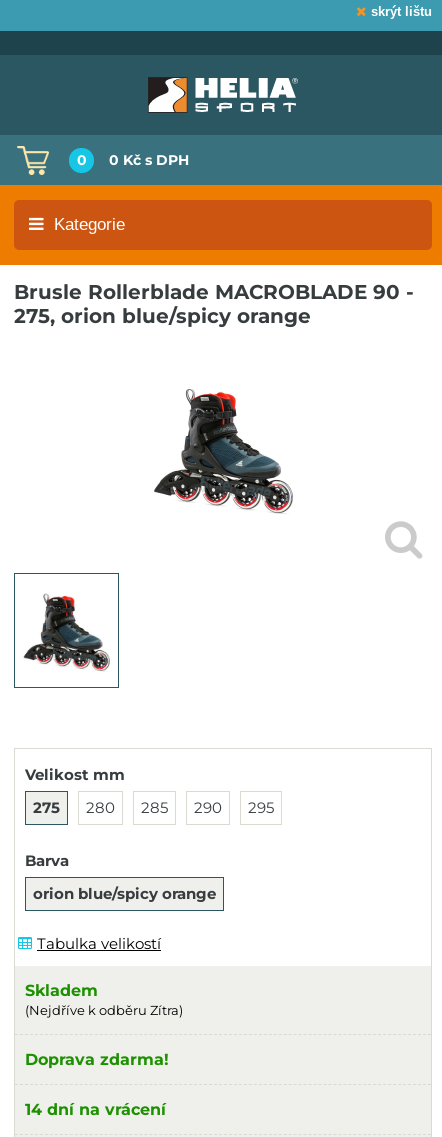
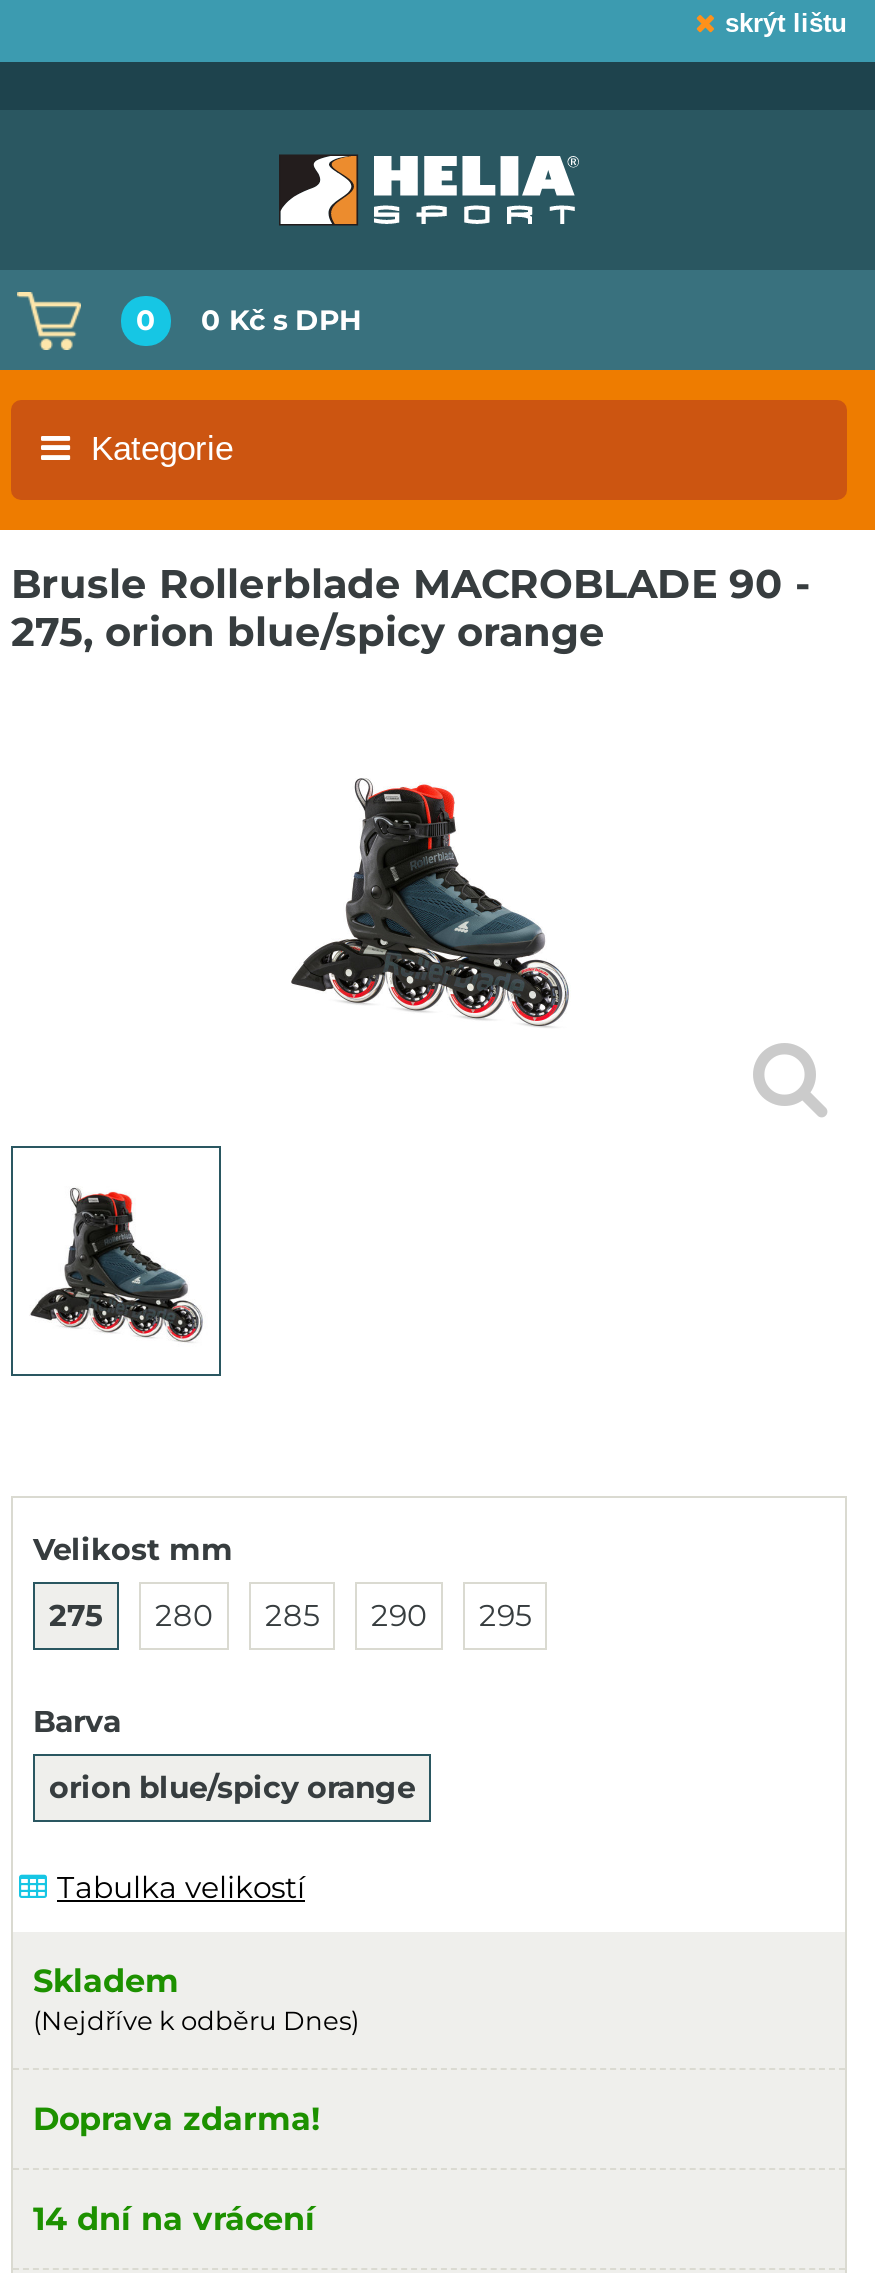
- (Nejdříve k odběru Zítra)
+ (Nejdříve k odběru Dnes)
